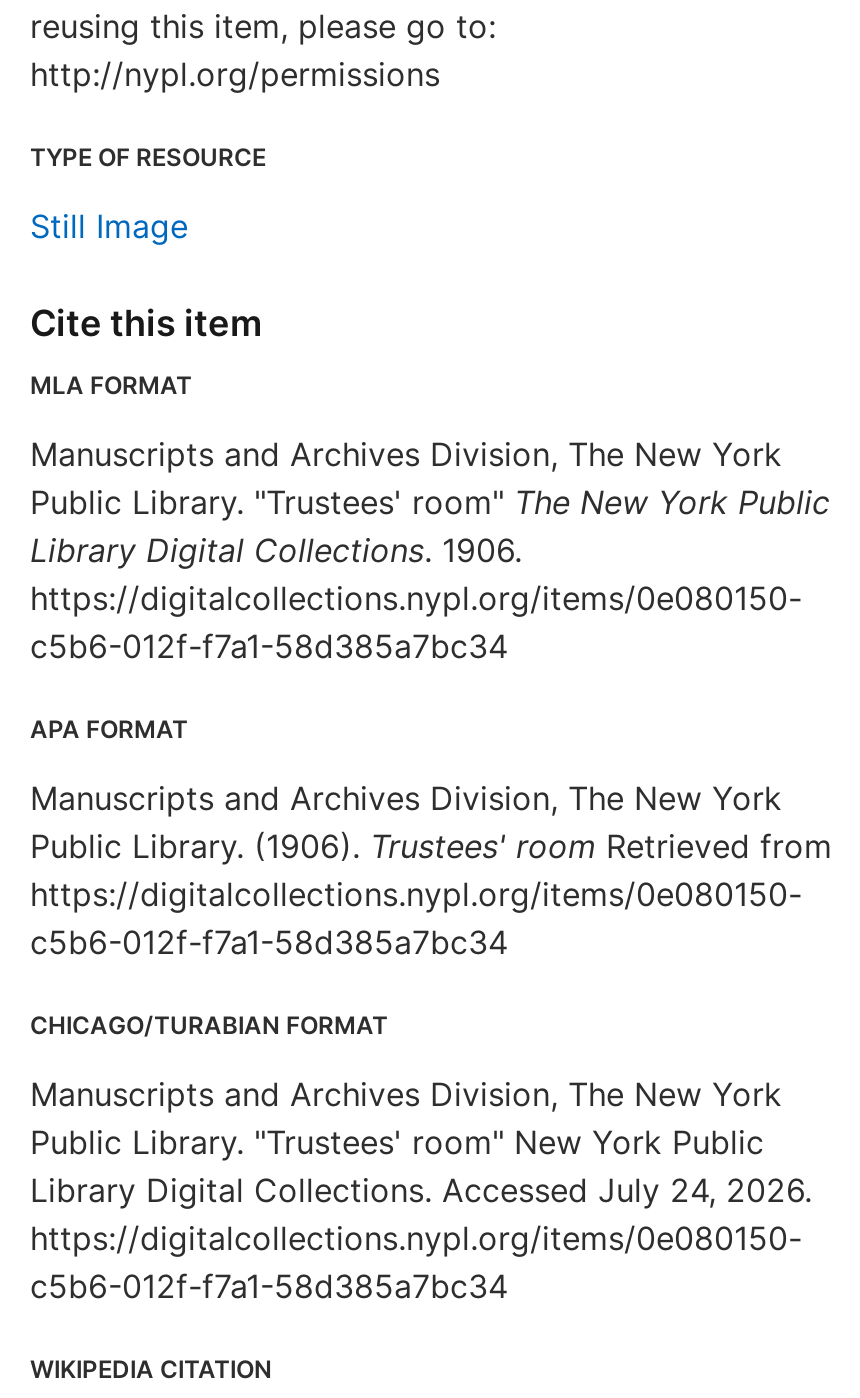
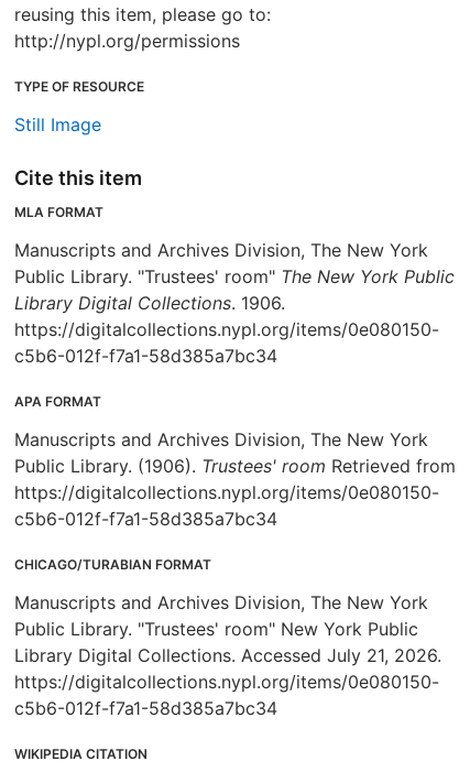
- Library Digital Collections. Accessed July 24, 2026.
+ Library Digital Collections. Accessed July 21, 2026.
